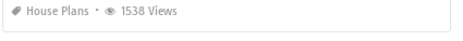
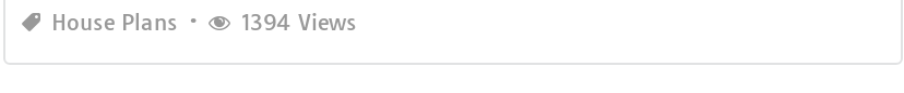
- 1538 Views
+ 1394 Views
